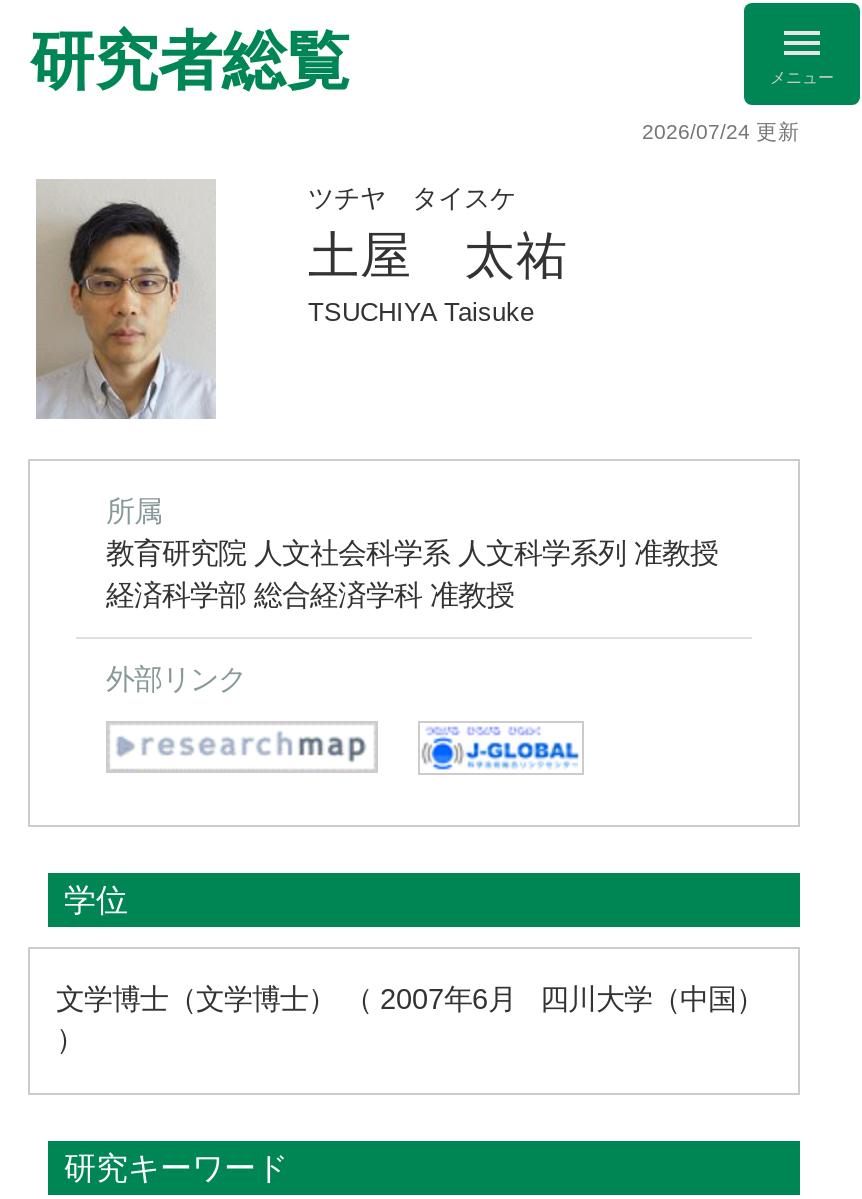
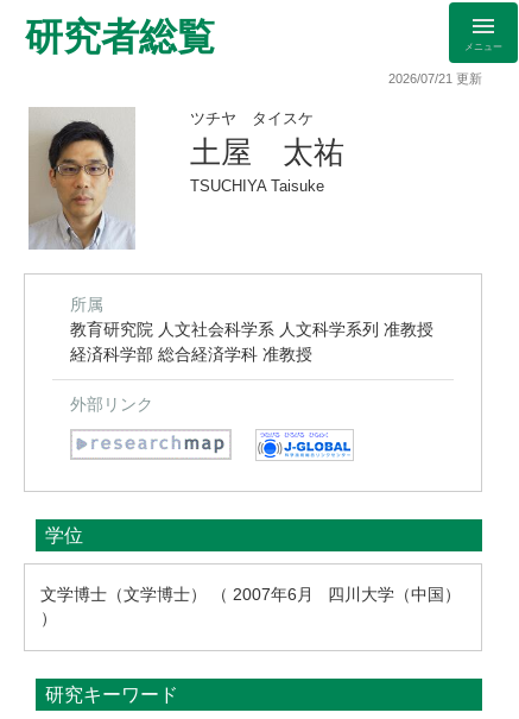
- 2026/07/24 更新
+ 2026/07/21 更新
